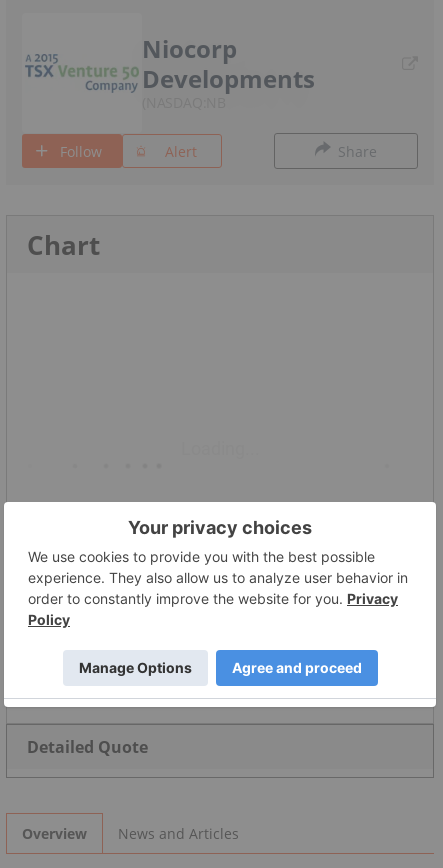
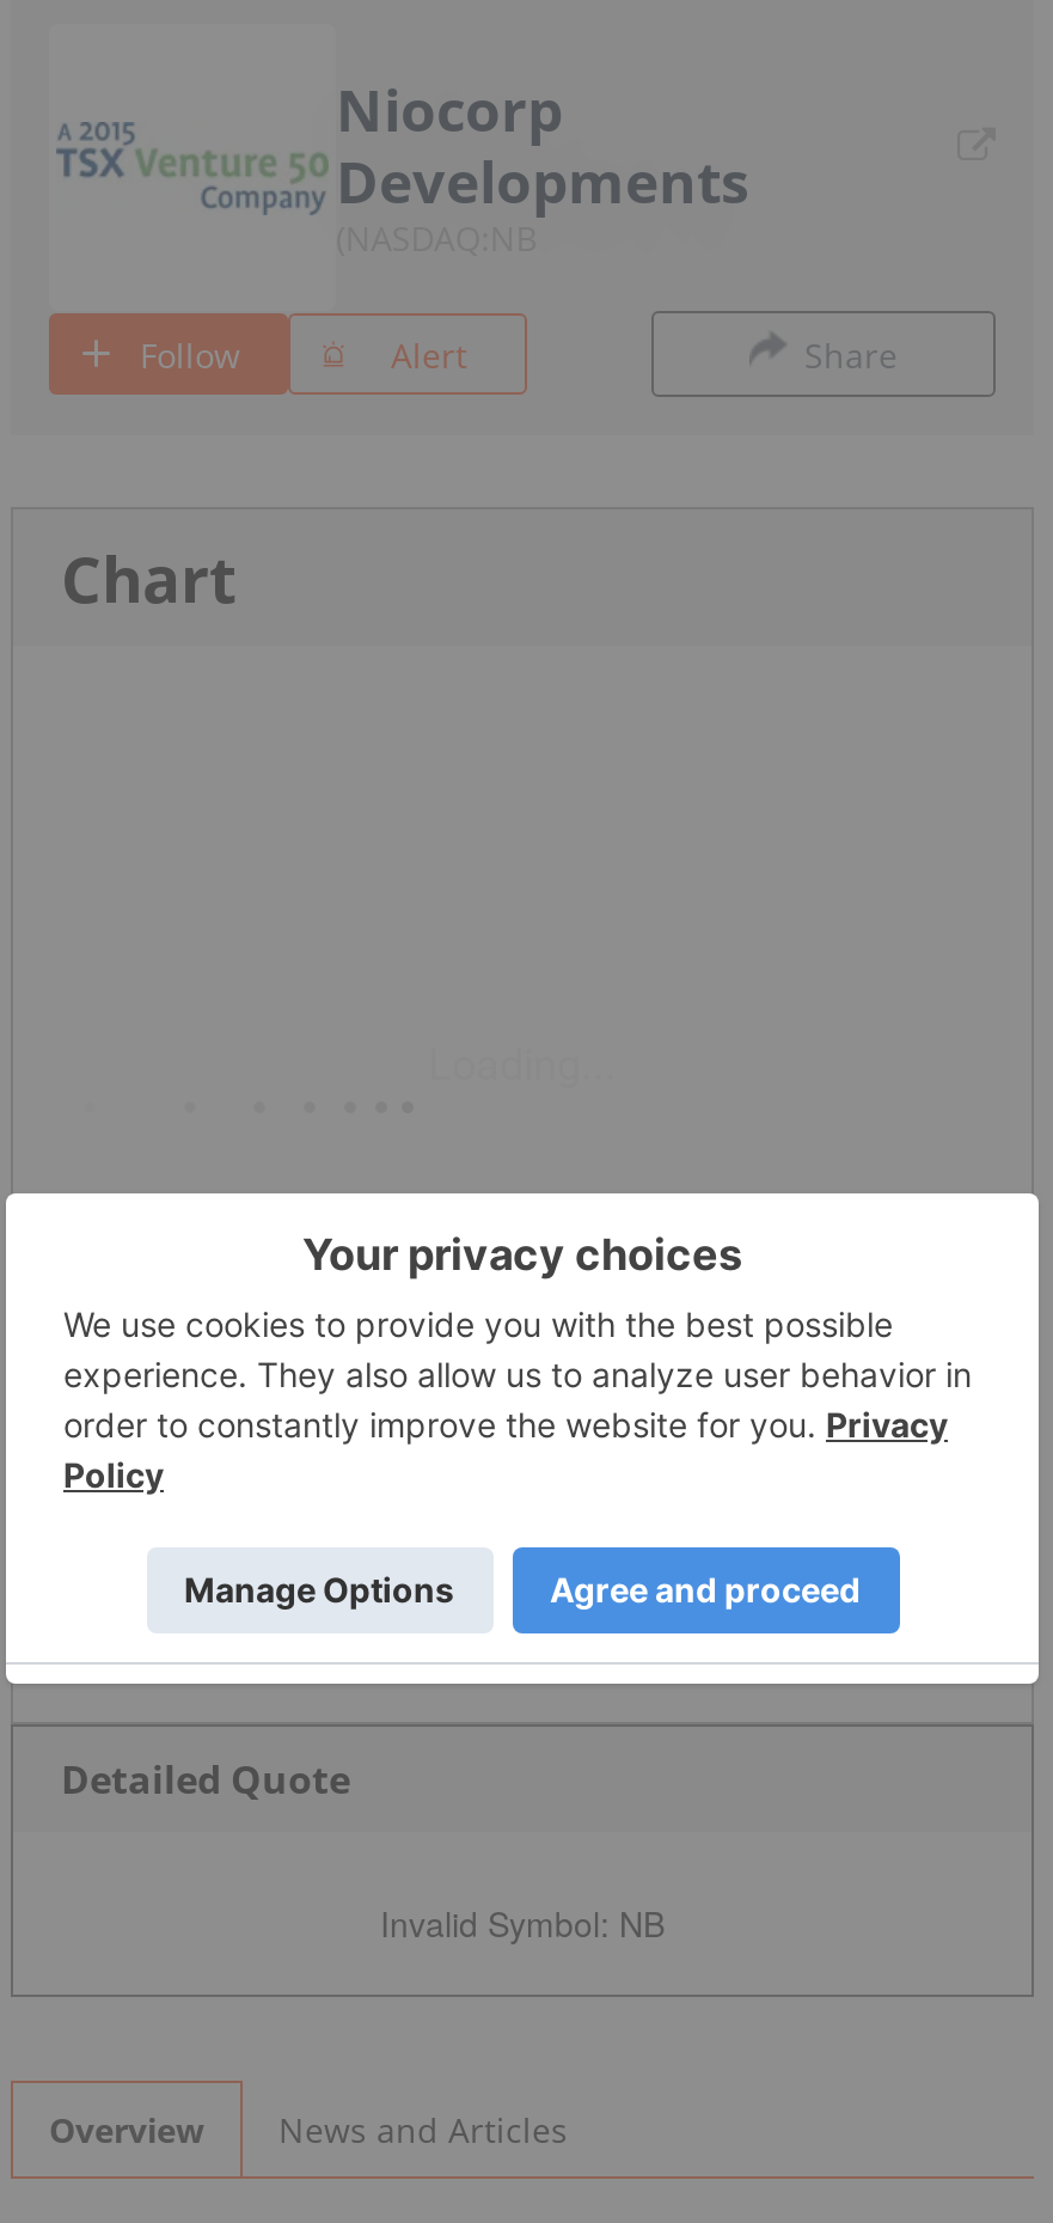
+ Invalid Symbol: NB
